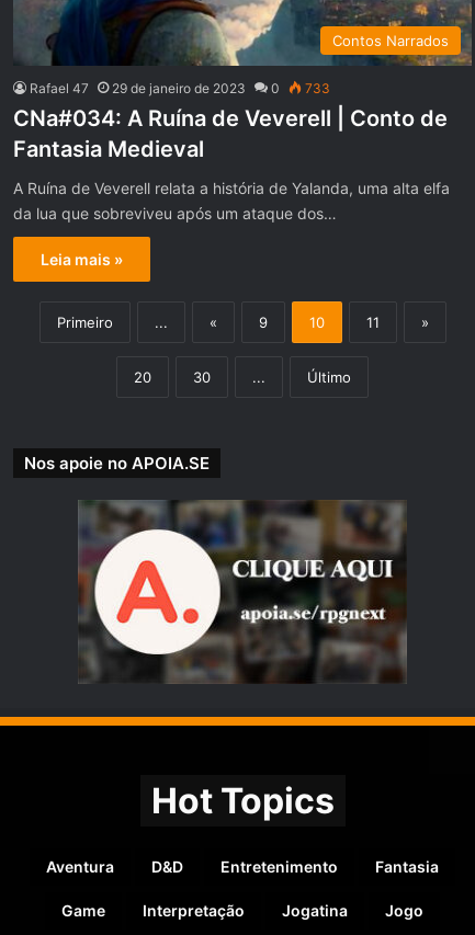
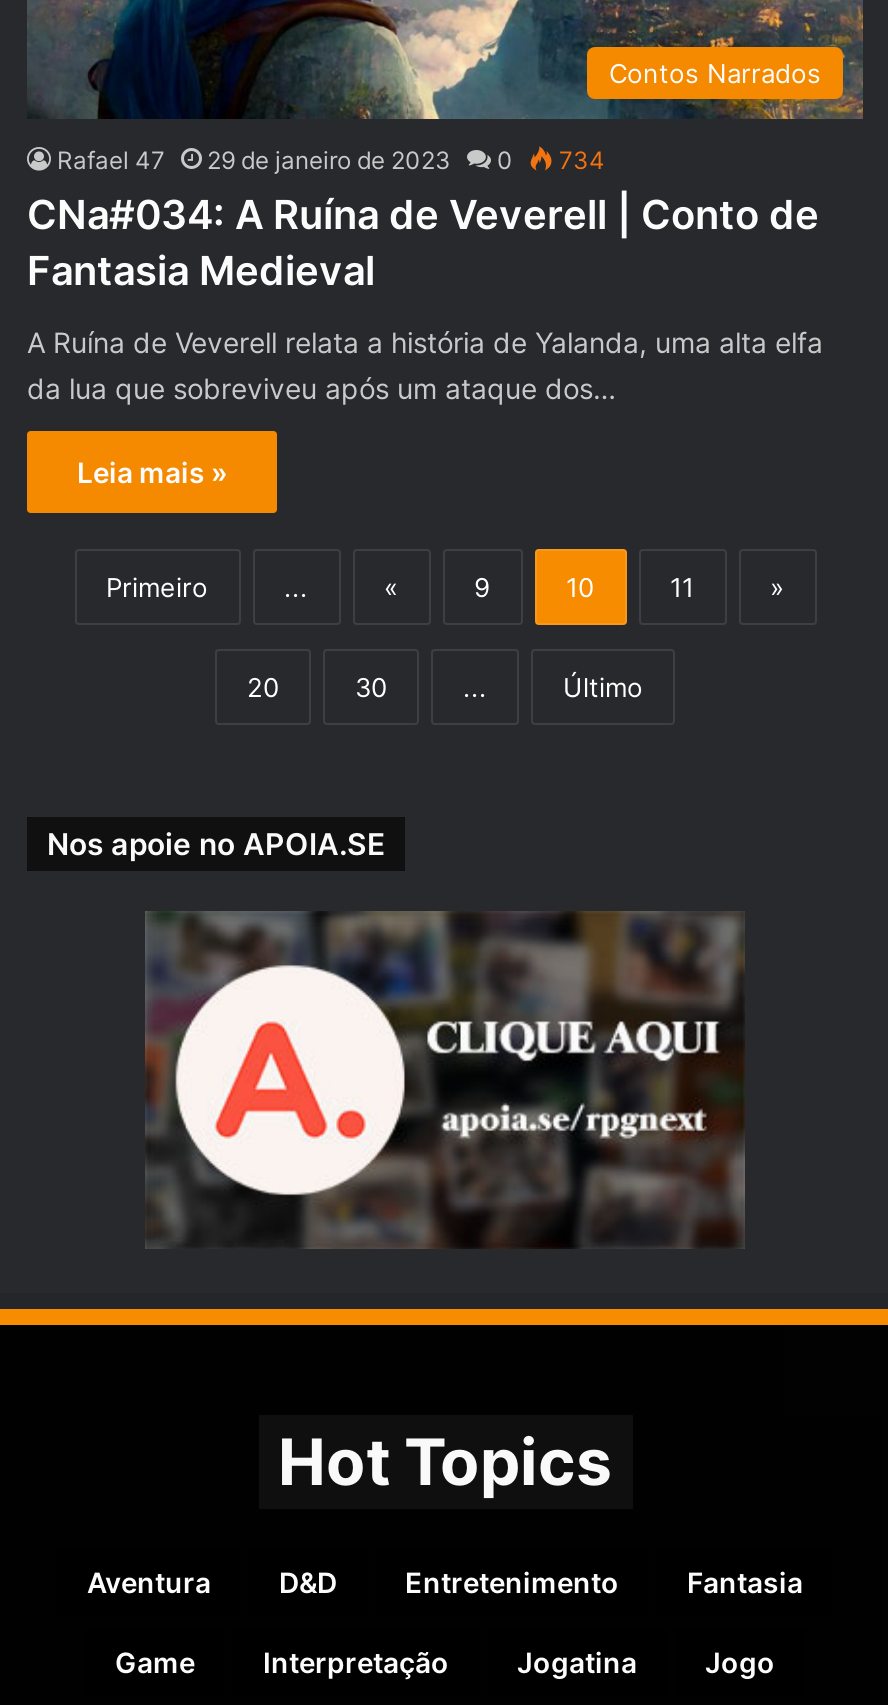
- Rafael 47 29 de janeiro de 2023 0 733
+ Rafael 47 29 de janeiro de 2023 0 734
